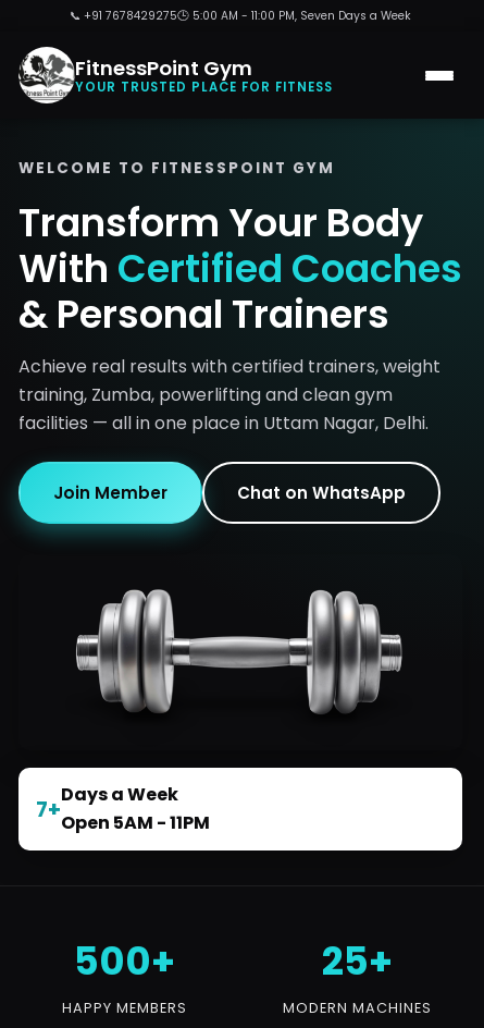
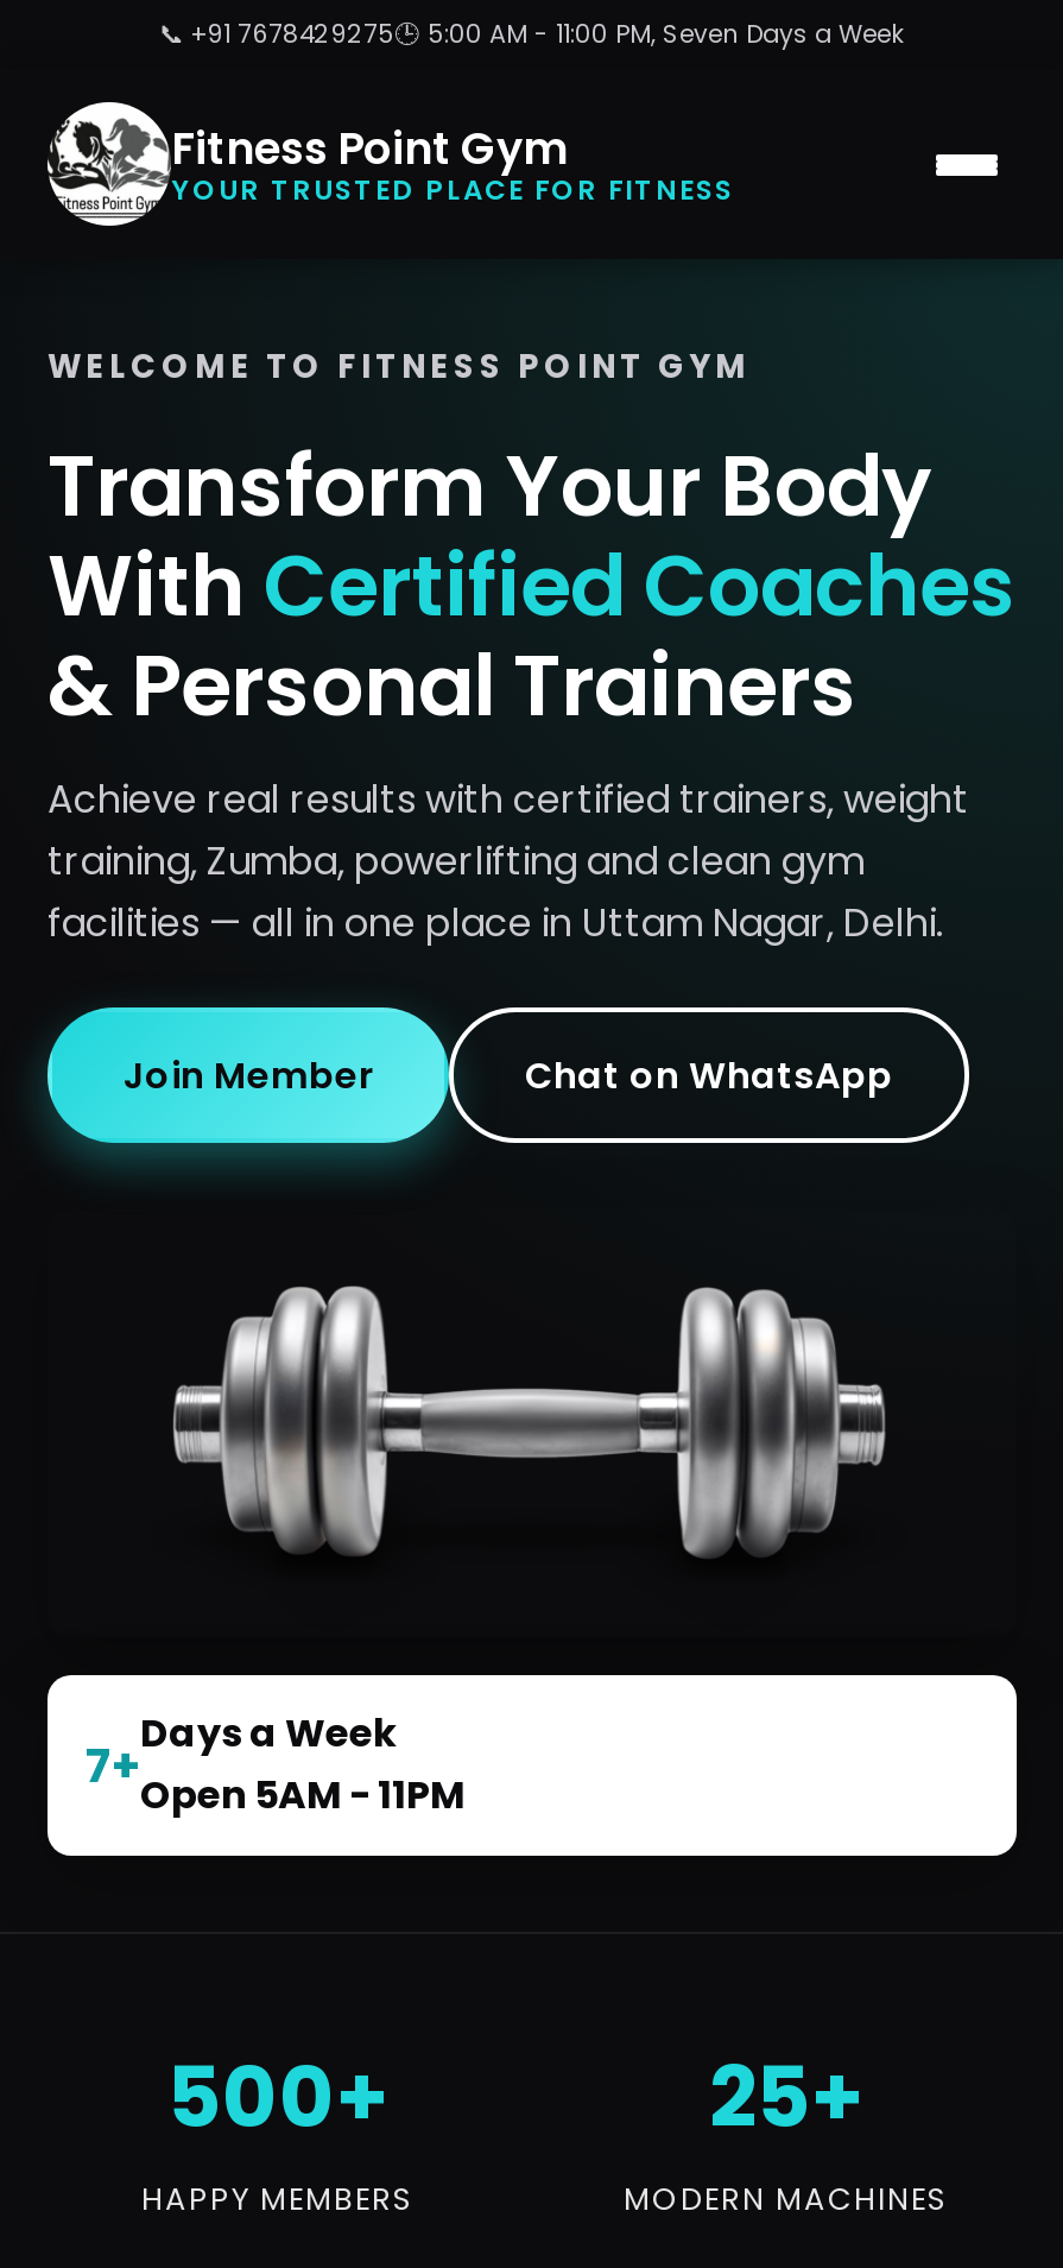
- FitnessPoint Gym
+ Fitness Point Gym

- WELCOME TO FITNESSPOINT GYM
+ WELCOME TO FITNESS POINT GYM
